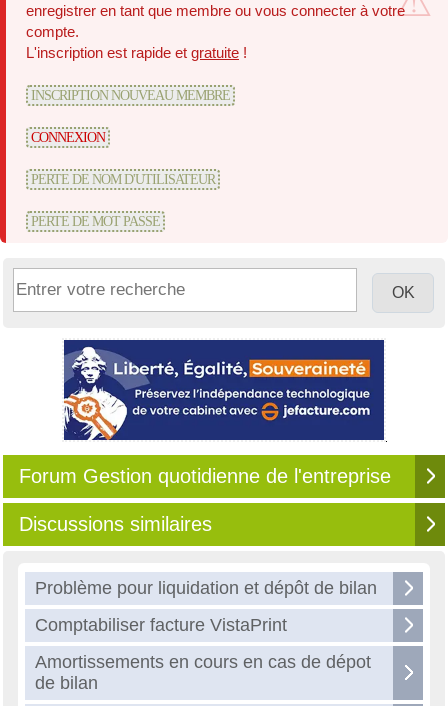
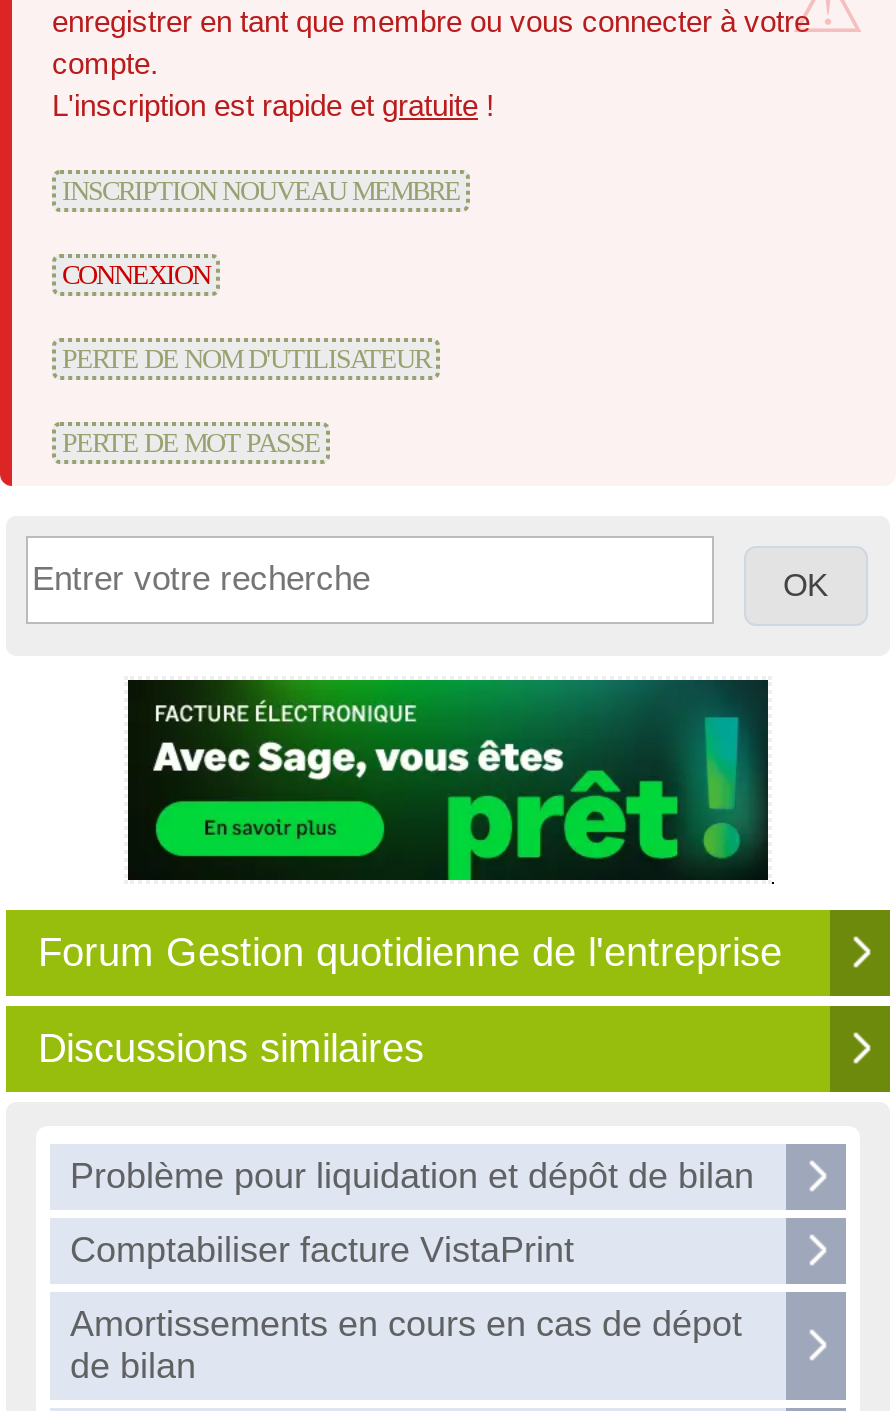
- [image]
+ [image]
